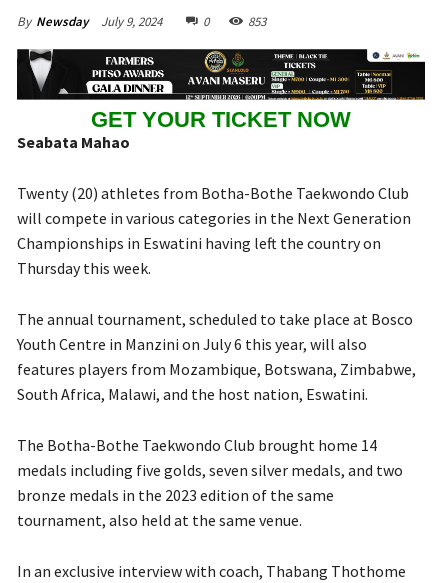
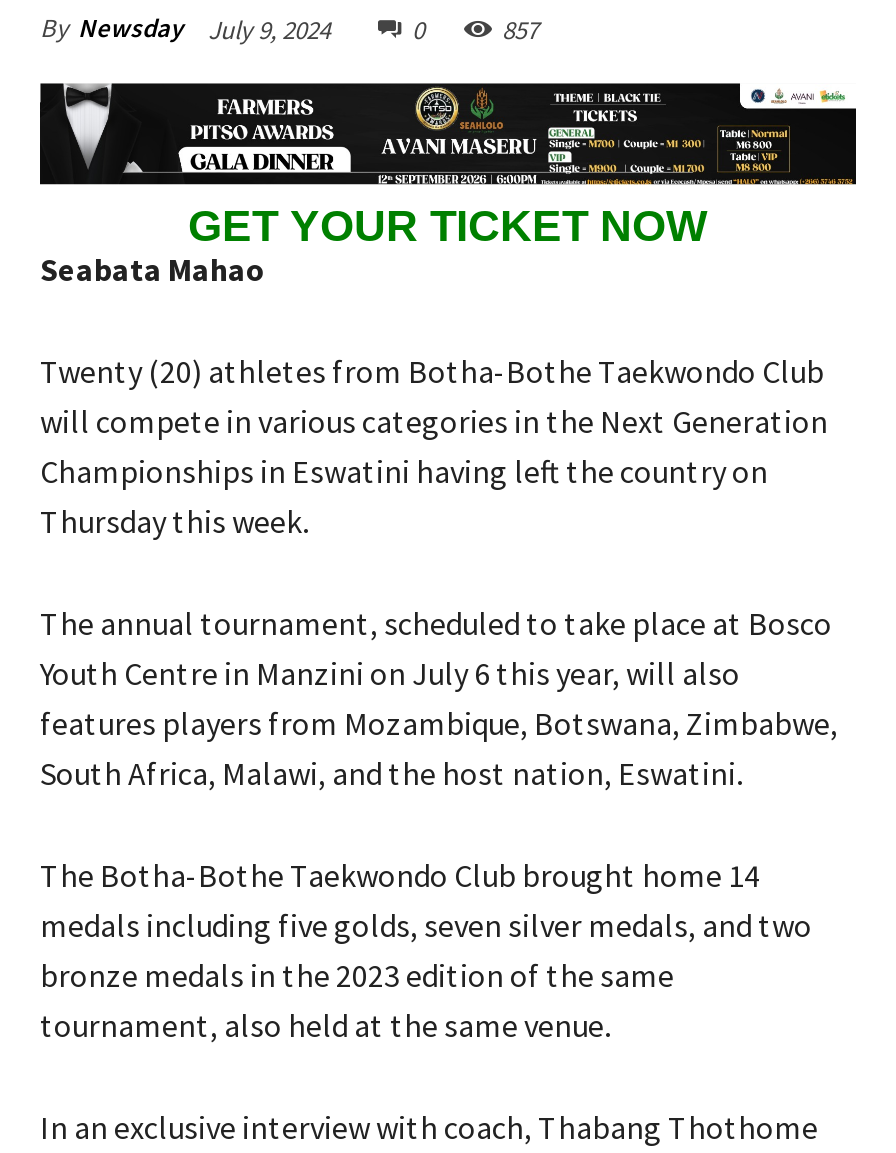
- 853
+ 857
